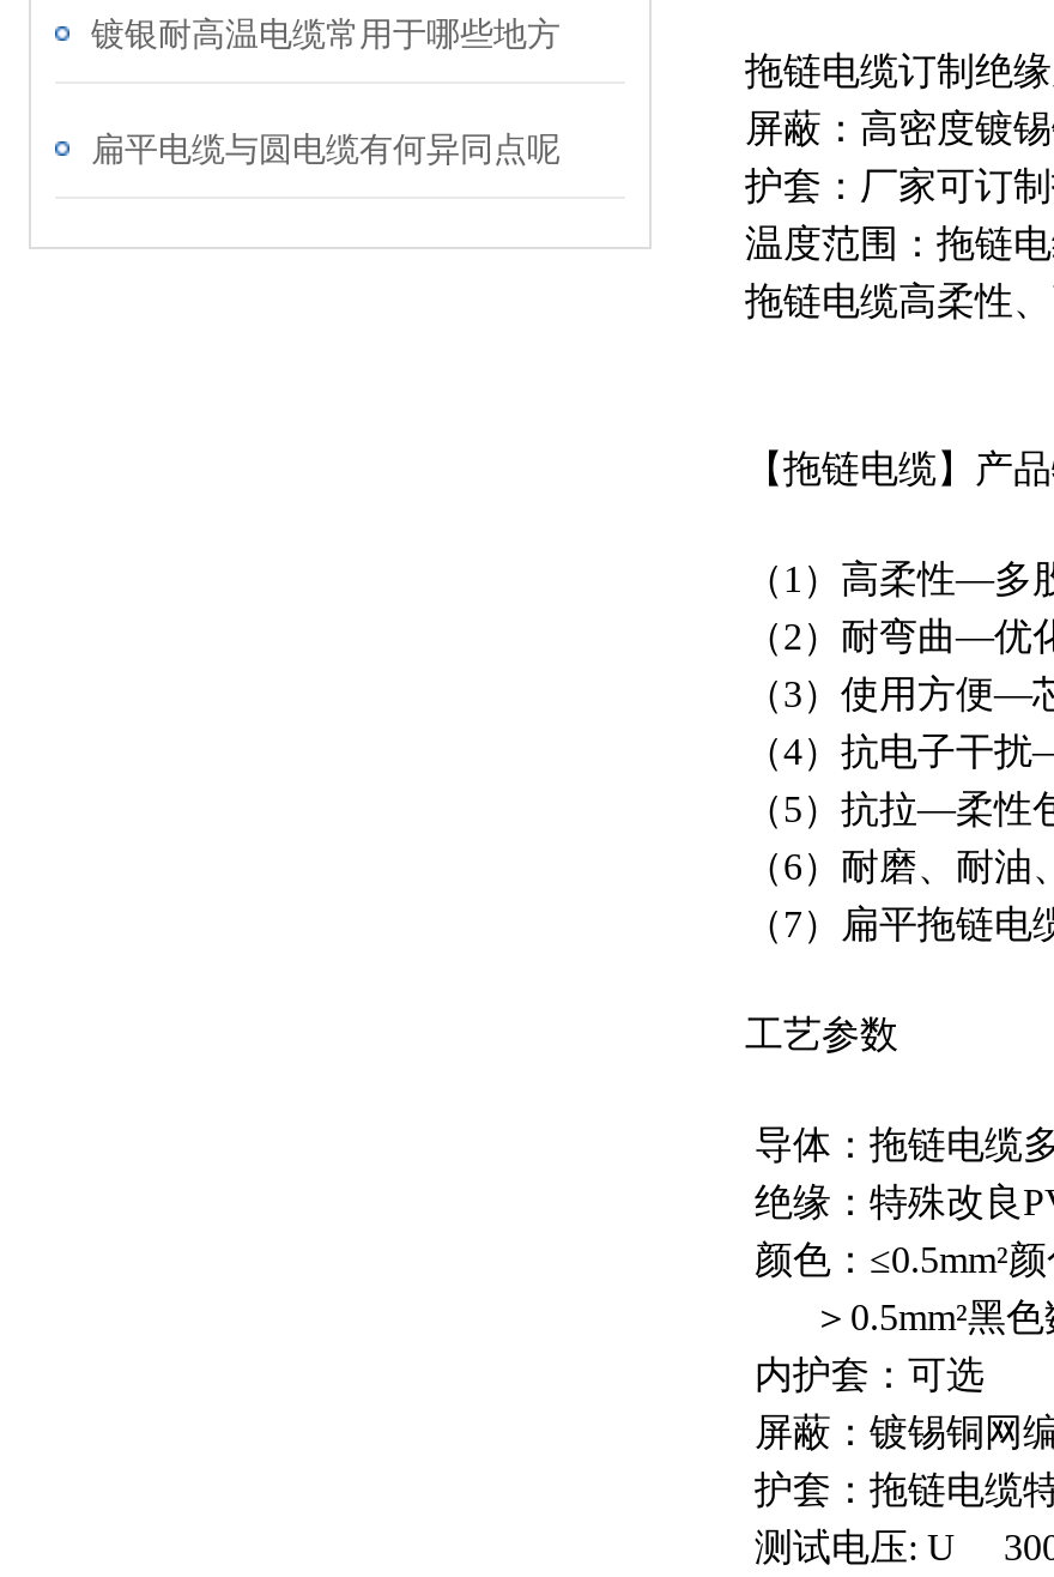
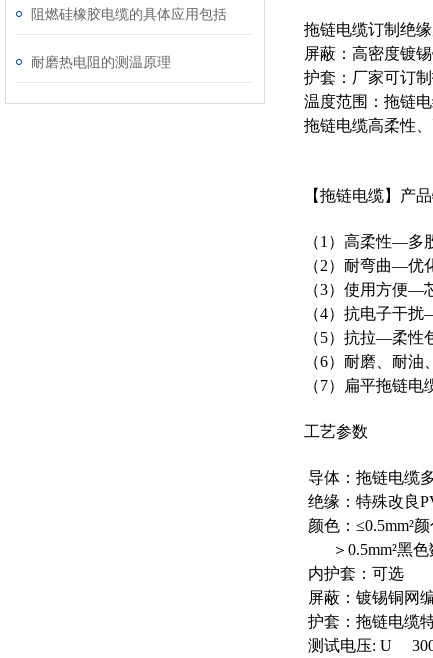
- 镀银耐高温电缆常用于哪些地方
+ 阻燃硅橡胶电缆的具体应用包括

- 扁平电缆与圆电缆有何异同点呢
+ 耐磨热电阻的测温原理
